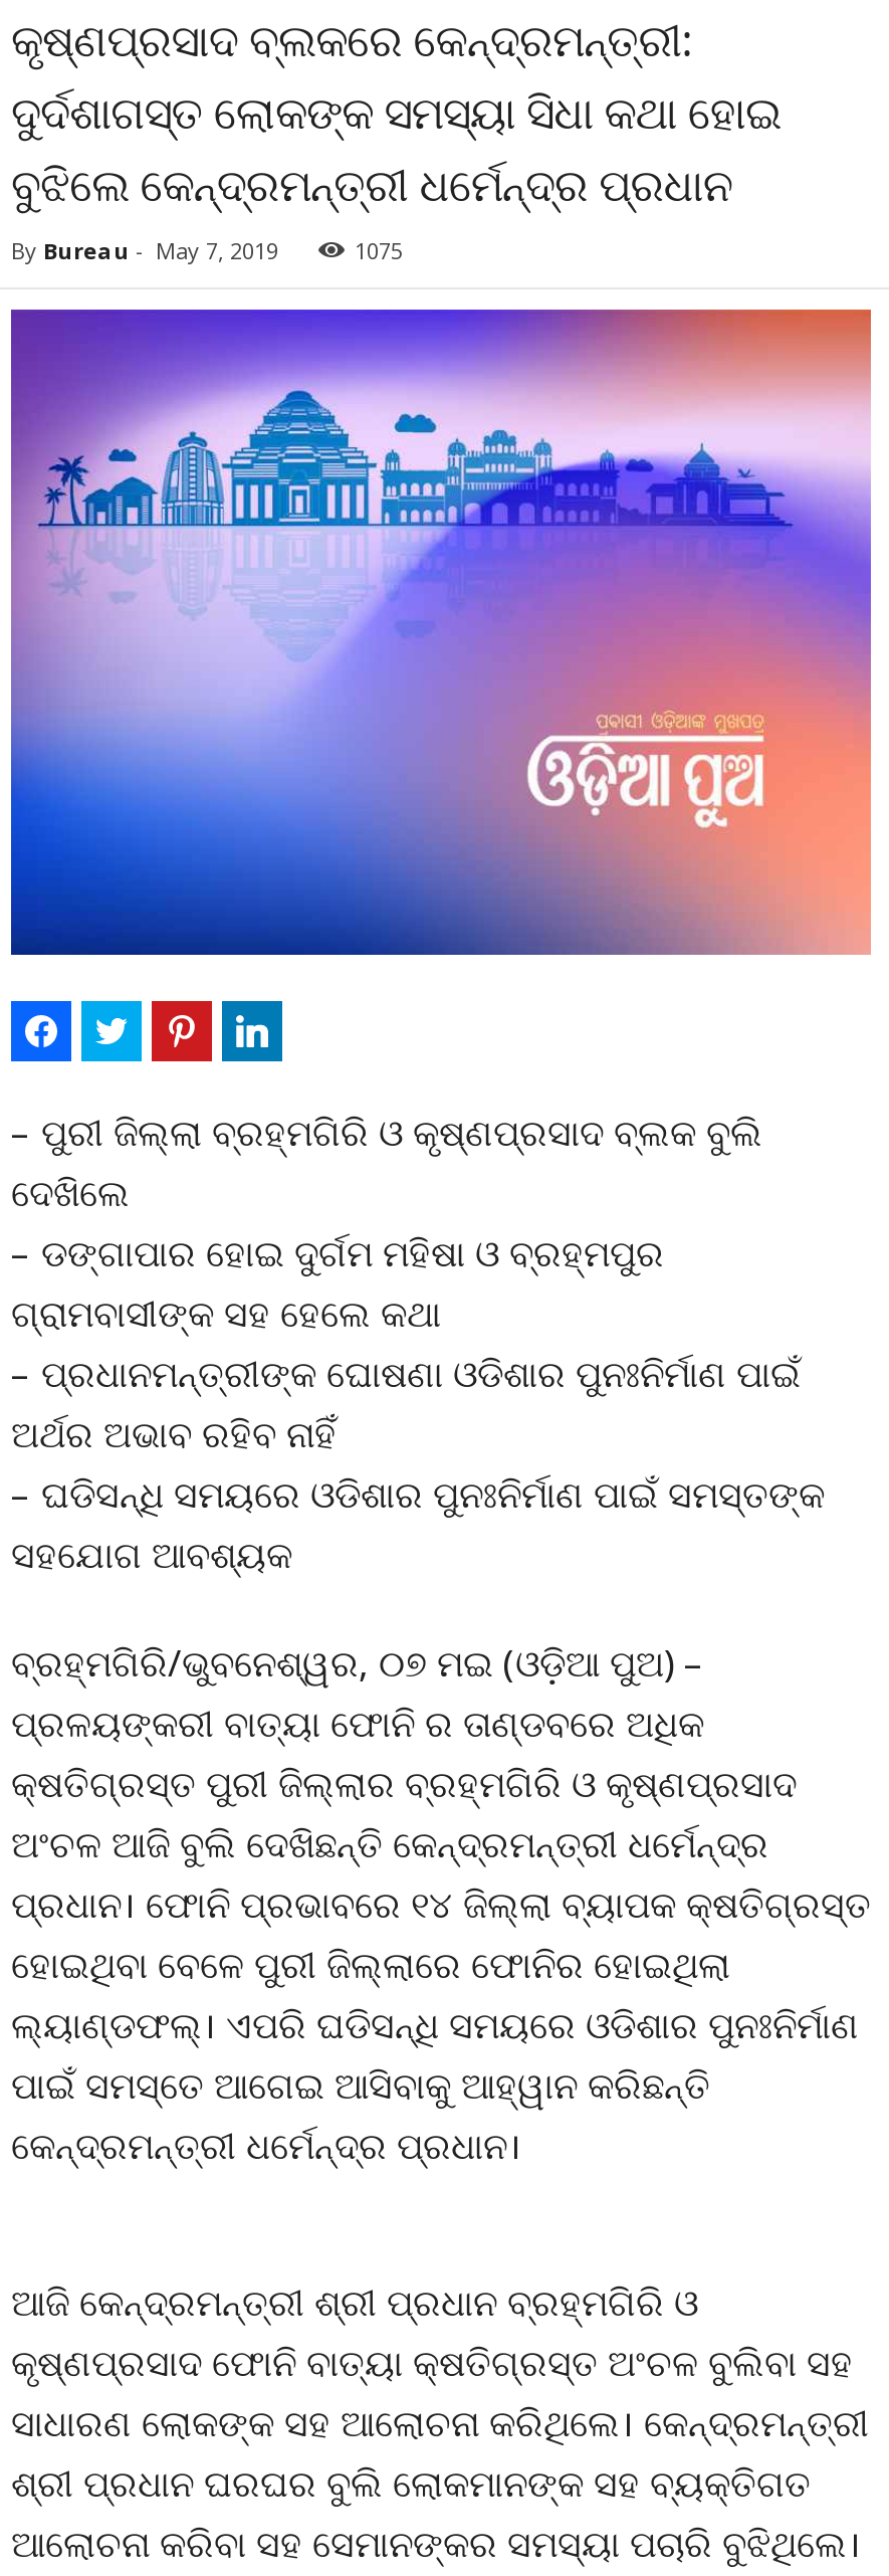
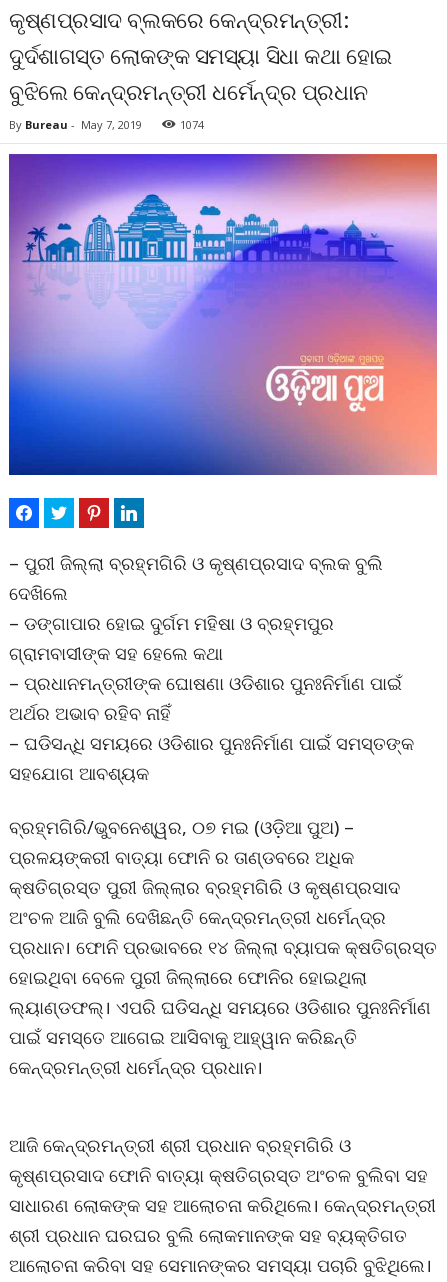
- 1075
+ 1074
